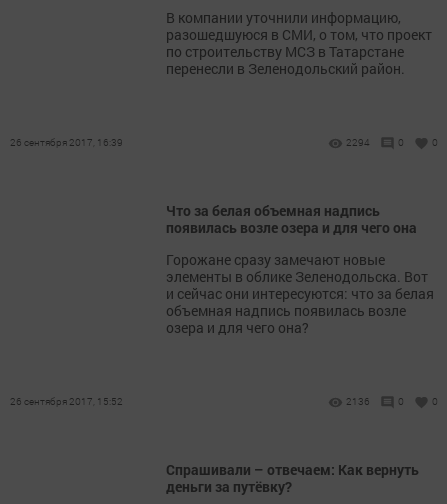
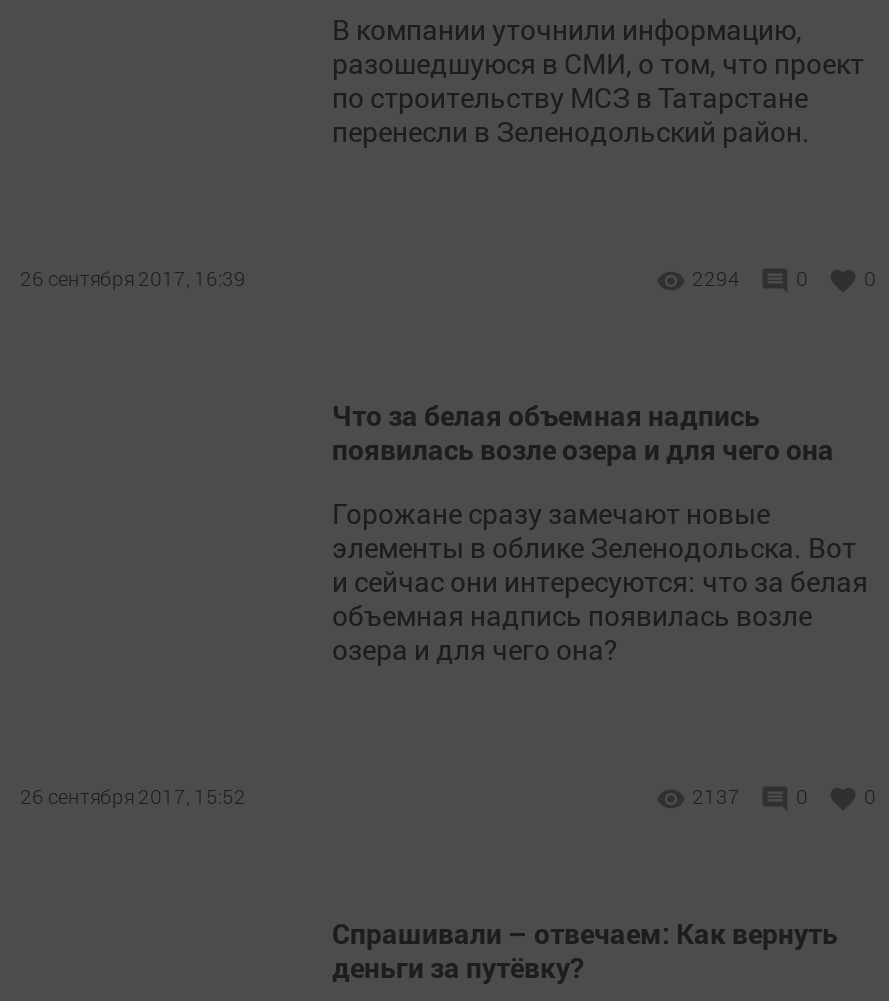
- 2136
+ 2137
